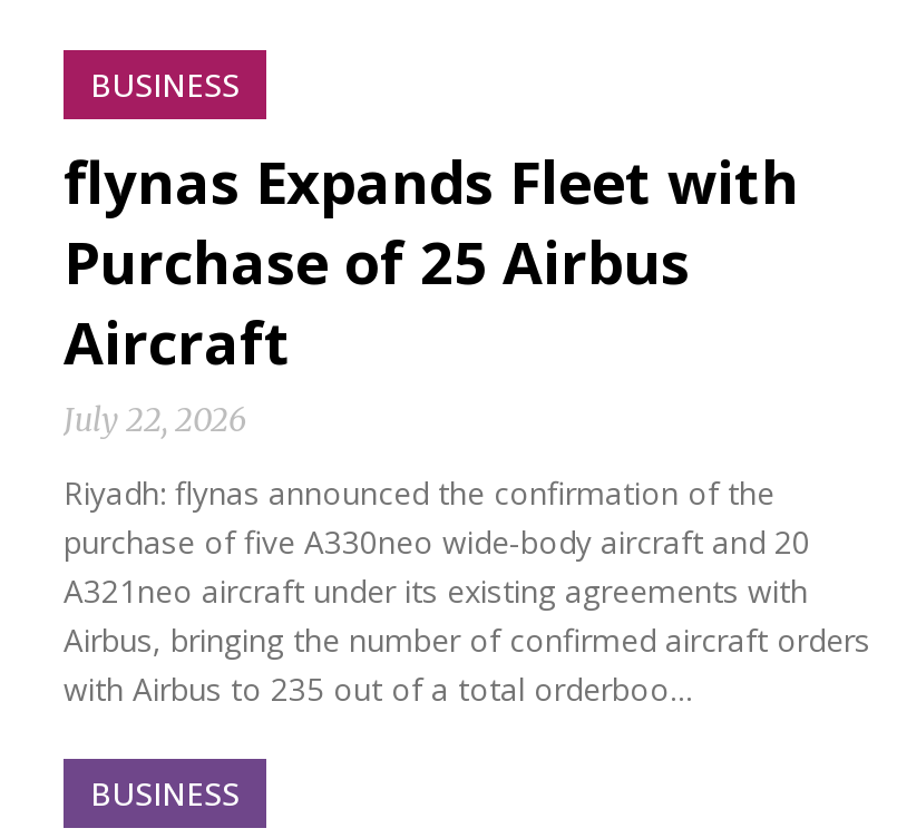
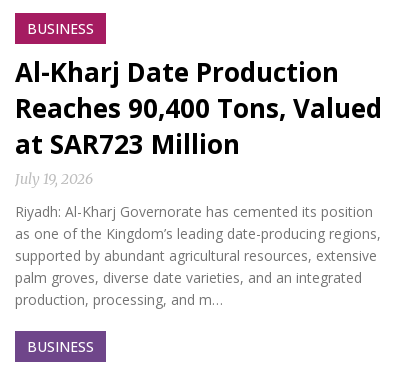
- flynas Expands Fleet with
- Purchase of 25 Airbus
- Aircraft
- July 22, 2026
+ Al-Kharj Date Production
+ Reaches 90,400 Tons, Valued
+ at SAR723 Million
+ July 19, 2026

- Riyadh: flynas announced the confirmation of the
- purchase of five A330neo wide-body aircraft and 20
- A321neo aircraft under its existing agreements with
- Airbus, bringing the number of confirmed aircraft orders
- with Airbus to 235 out of a total orderboo…
+ Riyadh: Al-Kharj Governorate has cemented its position
+ as one of the Kingdom’s leading date-producing regions,
+ supported by abundant agricultural resources, extensive
+ palm groves, diverse date varieties, and an integrated
+ production, processing, and m…
